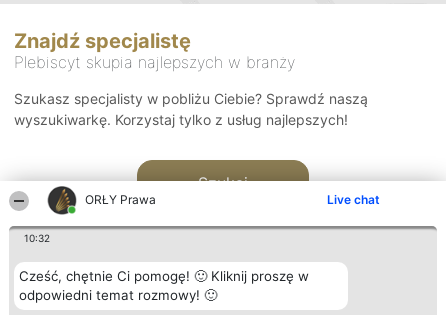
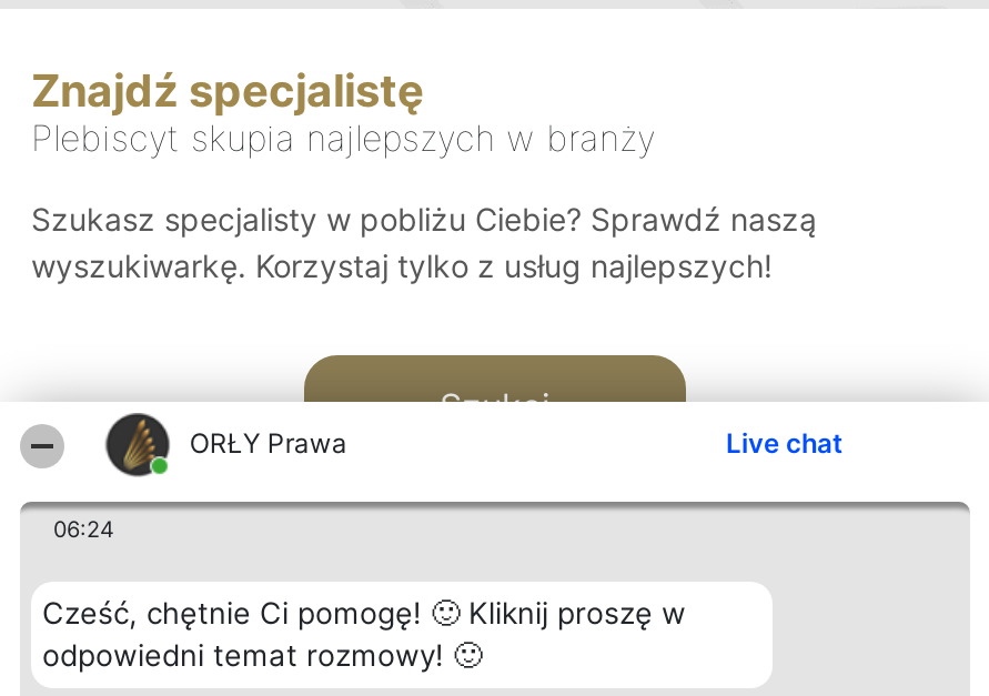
- 10:32
+ 06:24
